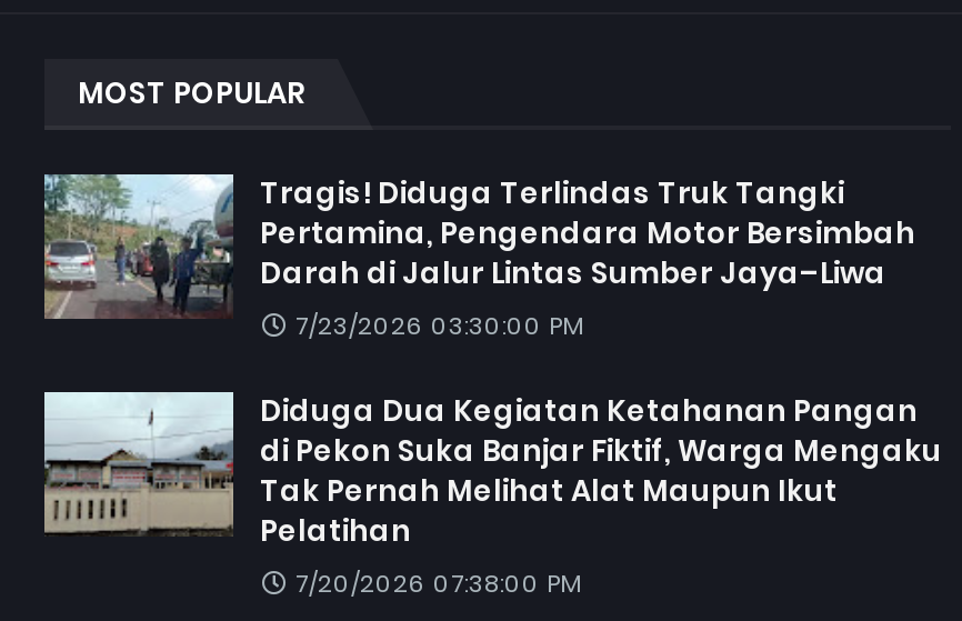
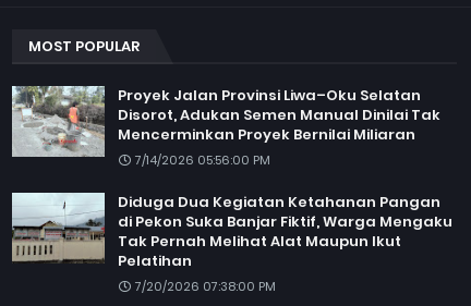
- [image]
- Tragis! Diduga Terlindas Truk Tangki
- Pertamina, Pengendara Motor Bersimbah
- Darah di Jalur Lintas Sumber Jaya–Liwa
- 7/23/2026 03:30:00 PM
+ [image]
+ Proyek Jalan Provinsi Liwa–Oku Selatan
+ Disorot, Adukan Semen Manual Dinilai Tak
+ Mencerminkan Proyek Bernilai Miliaran
+ 7/14/2026 05:56:00 PM
